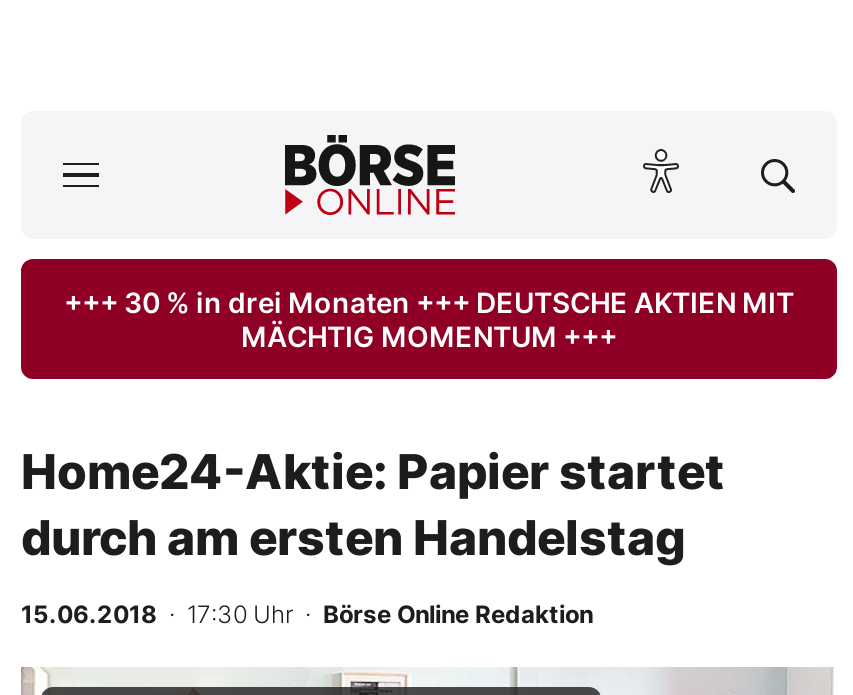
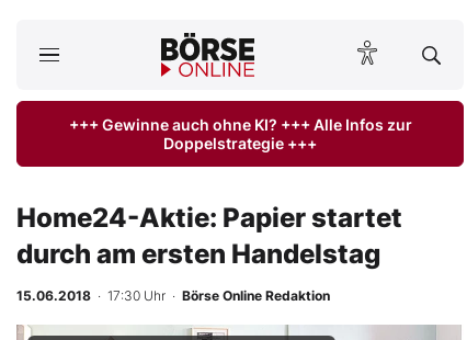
- +++ 30 % in drei Monaten +++ DEUTSCHE AKTIEN MIT
- MÄCHTIG MOMENTUM +++
+ +++ Gewinne auch ohne KI? +++ Alle Infos zur
+ Doppelstrategie +++
